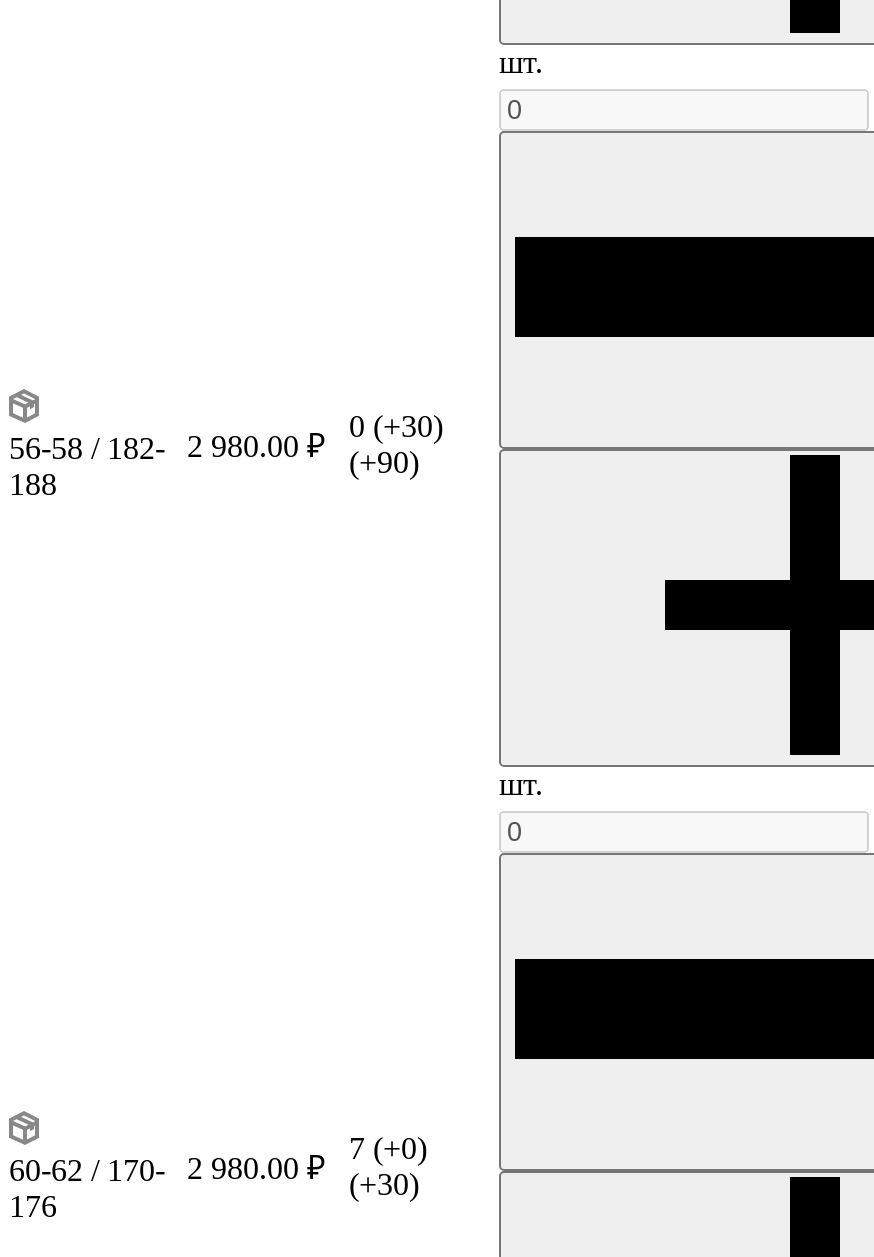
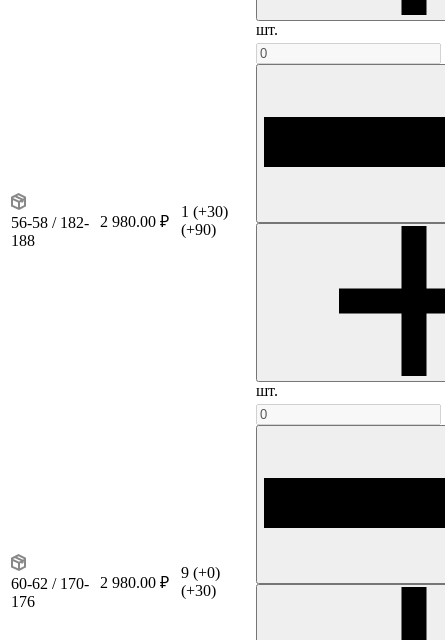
- 0 (+30)
+ 1 (+30)

- 7 (+0)
+ 9 (+0)
